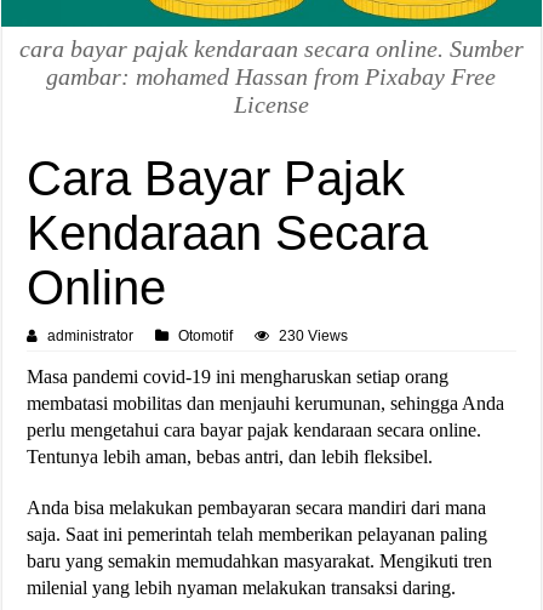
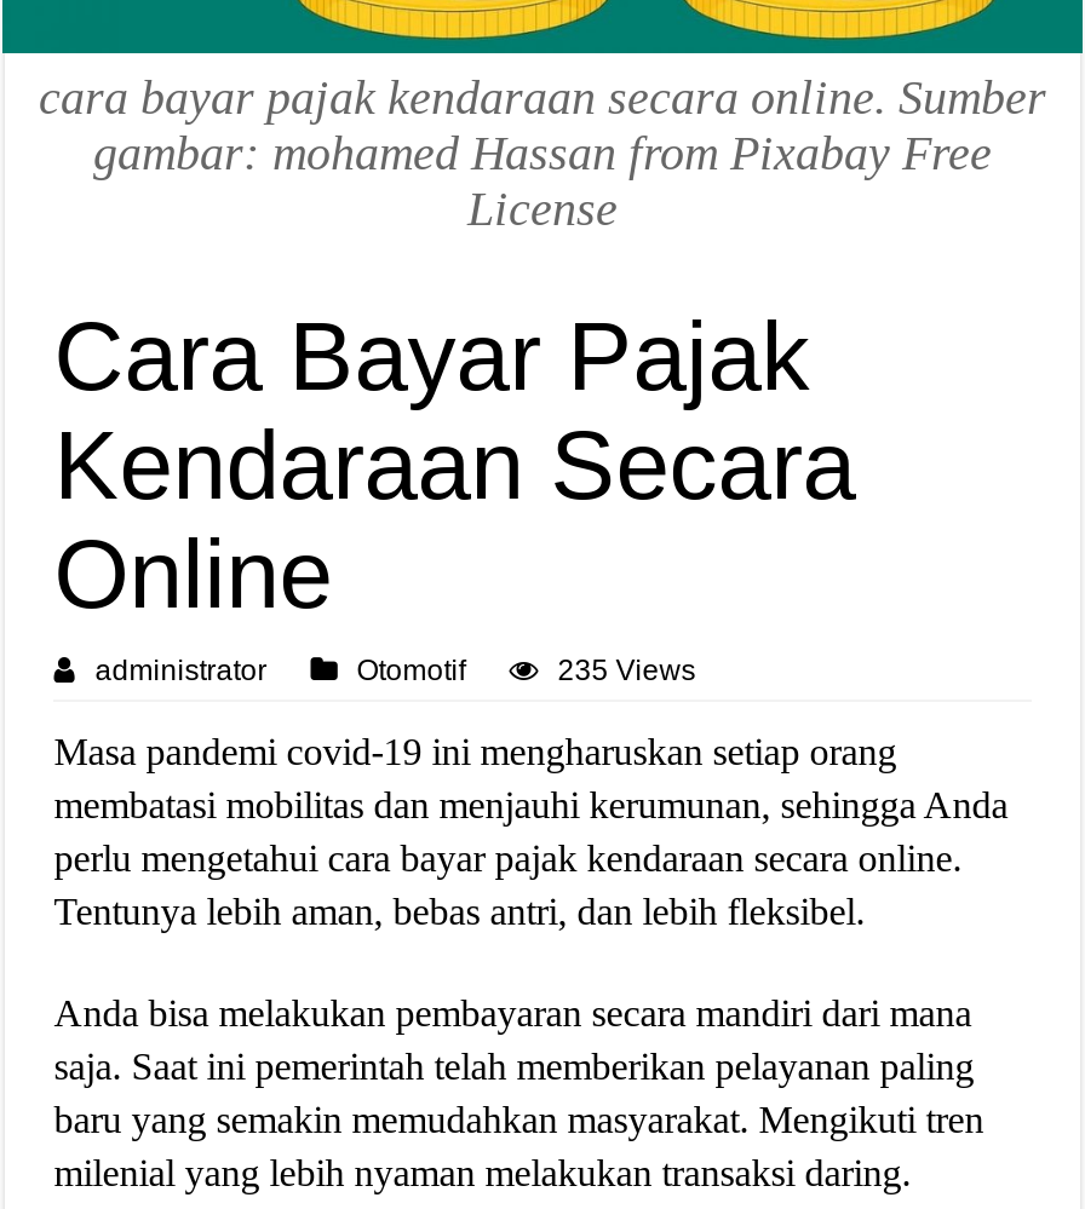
- 230 Views
+ 235 Views
